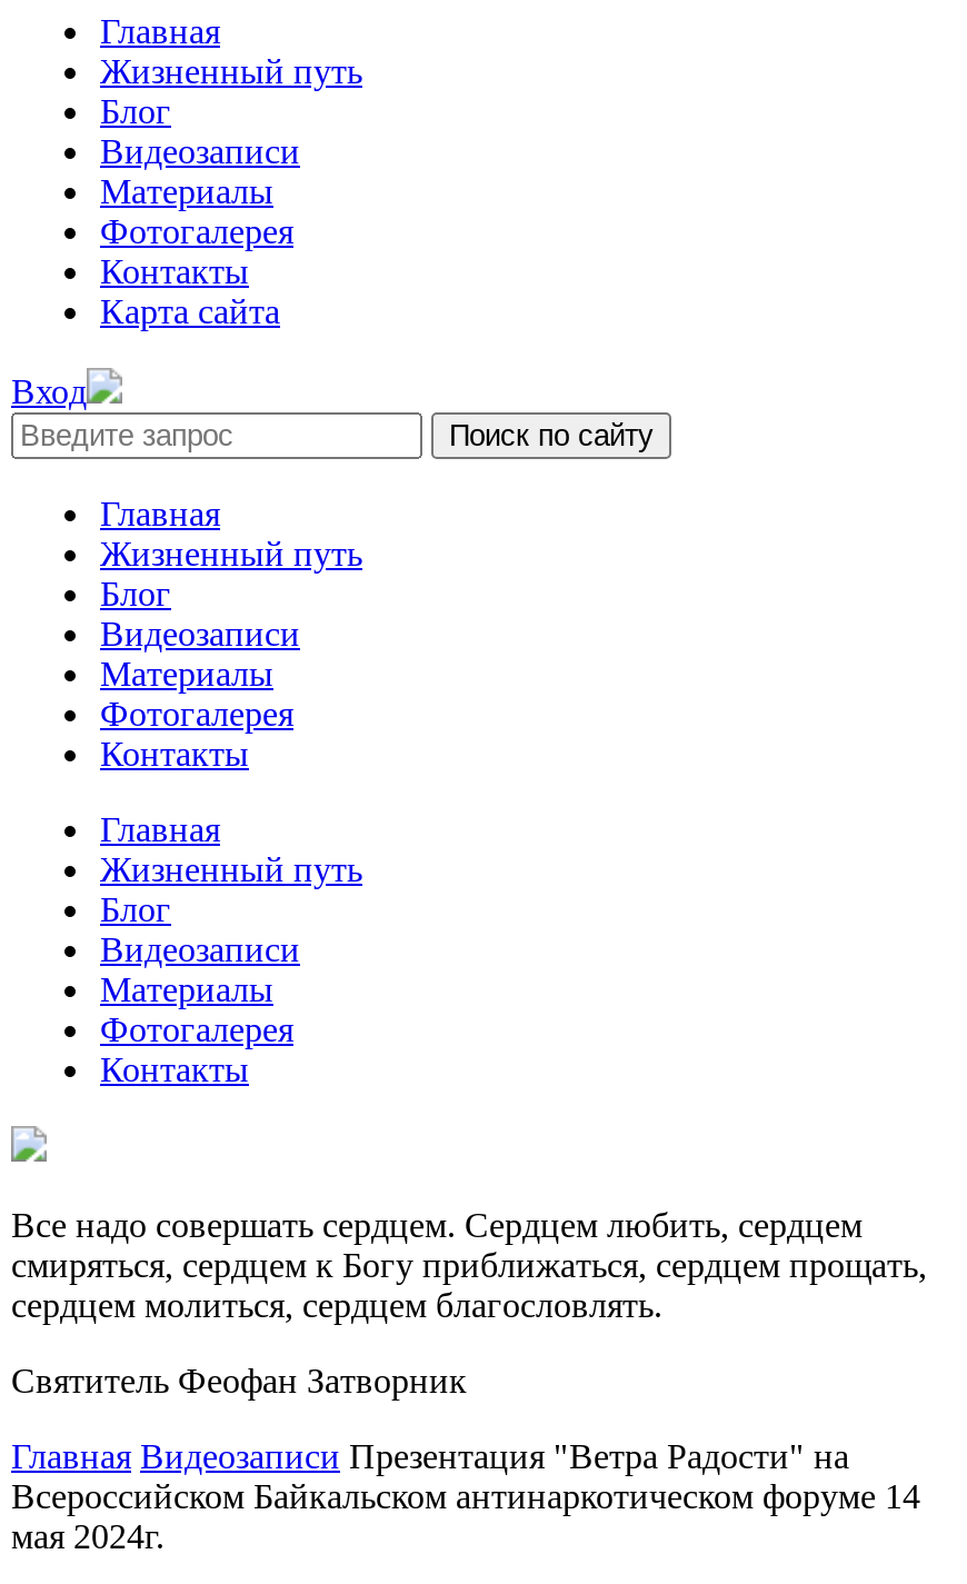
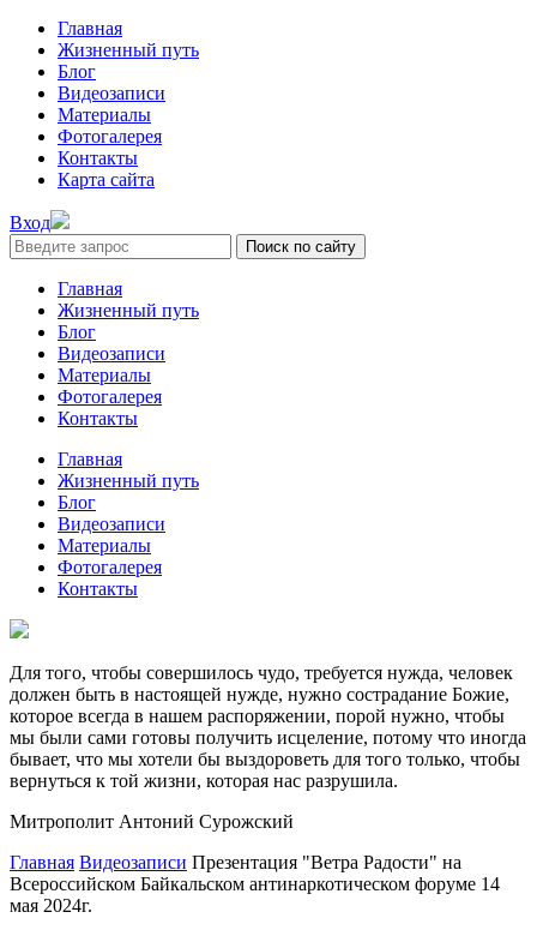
- Все надо совершать сердцем. Сердцем любить, сердцем
- смиряться, сердцем к Богу приближаться, сердцем прощать,
- сердцем молиться, сердцем благословлять.
+ Для того, чтобы совершилось чудо, требуется нужда, человек
+ должен быть в настоящей нужде, нужно сострадание Божие,
+ которое всегда в нашем распоряжении, порой нужно, чтобы
+ мы были сами готовы получить исцеление, потому что иногда
+ бывает, что мы хотели бы выздороветь для того только, чтобы
+ вернуться к той жизни, которая нас разрушила.

- Святитель Феофан Затворник
+ Митрополит Антоний Сурожский
